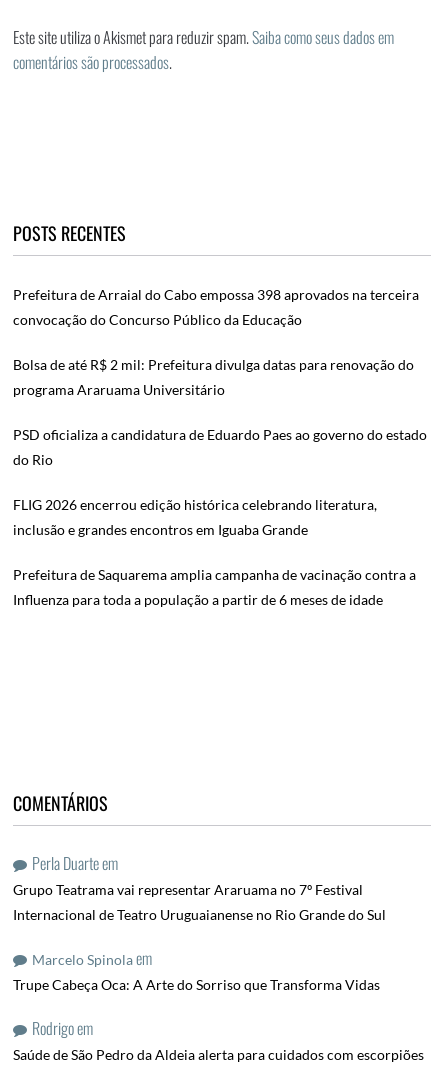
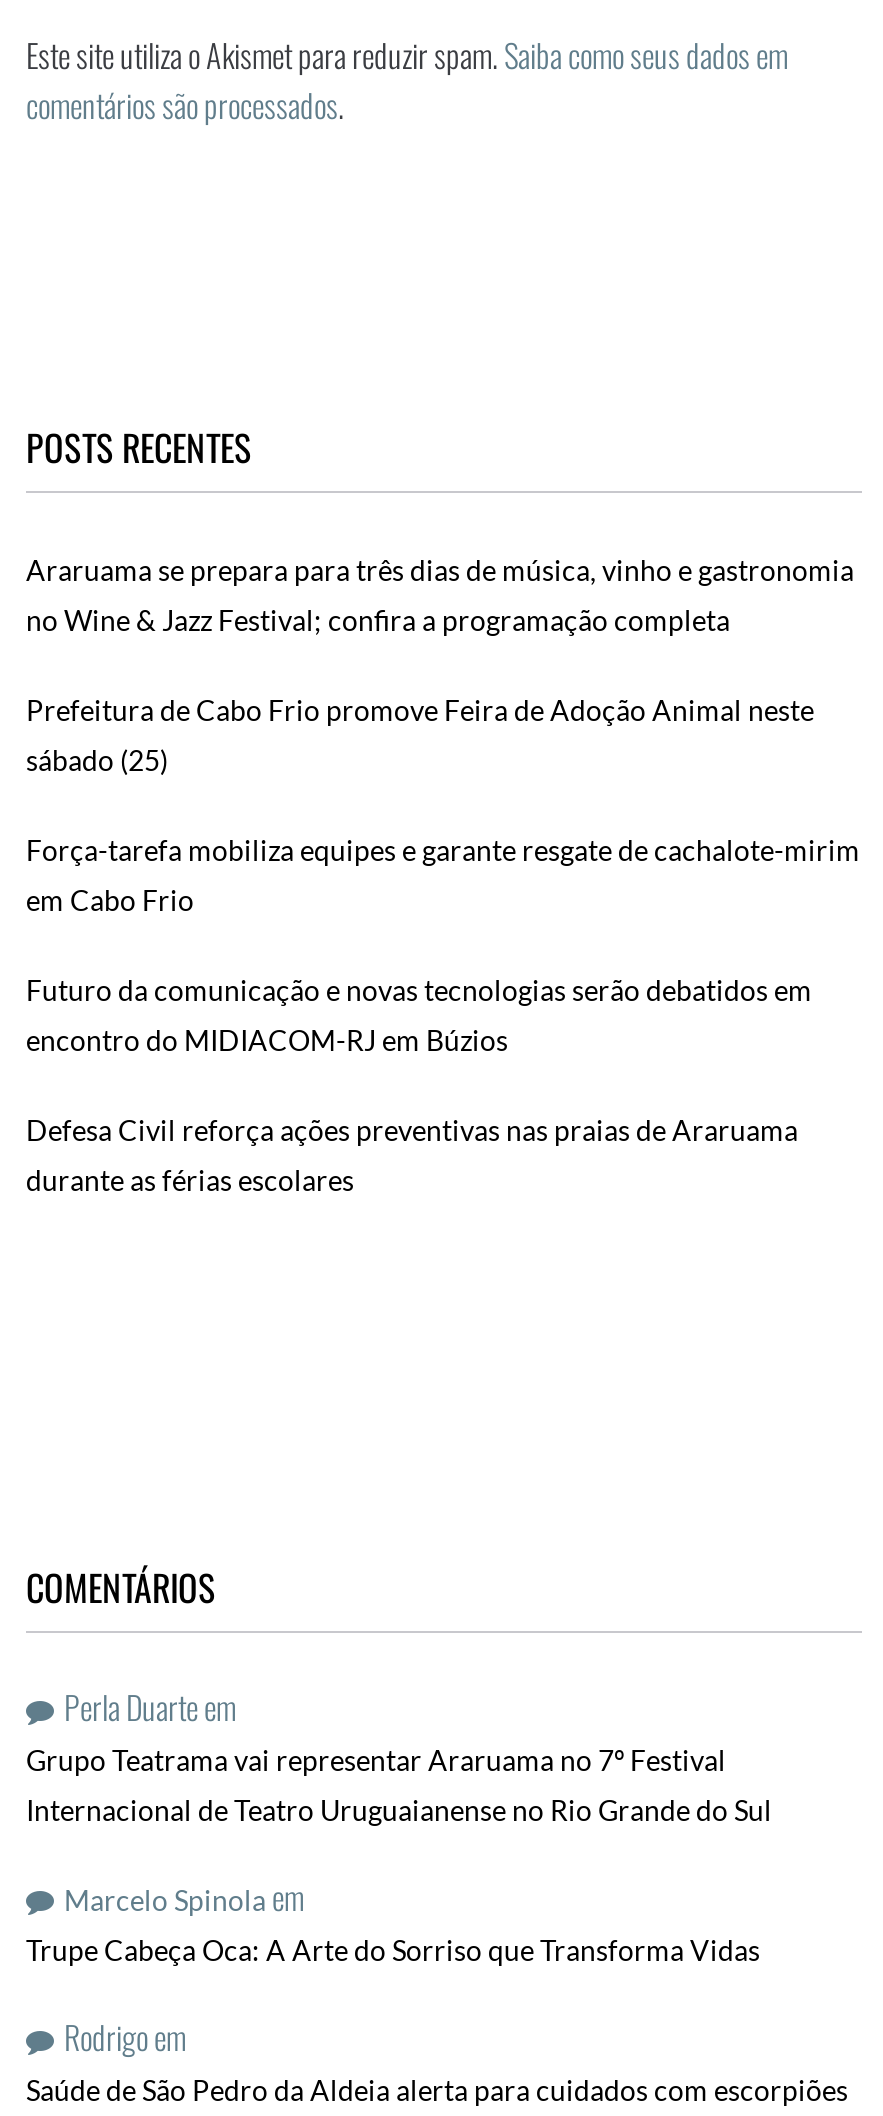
- Prefeitura de Arraial do Cabo empossa 398 aprovados na terceira
+ Araruama se prepara para três dias de música, vinho e gastronomia

- convocação do Concurso Público da Educação
+ no Wine & Jazz Festival; confira a programação completa

- Bolsa de até R$ 2 mil: Prefeitura divulga datas para renovação do
+ Prefeitura de Cabo Frio promove Feira de Adoção Animal neste

- programa Araruama Universitário
+ sábado (25)

- PSD oficializa a candidatura de Eduardo Paes ao governo do estado
+ Força-tarefa mobiliza equipes e garante resgate de cachalote-mirim

- do Rio
+ em Cabo Frio

- FLIG 2026 encerrou edição histórica celebrando literatura,
+ Futuro da comunicação e novas tecnologias serão debatidos em

- inclusão e grandes encontros em Iguaba Grande
+ encontro do MIDIACOM-RJ em Búzios

- Prefeitura de Saquarema amplia campanha de vacinação contra a
+ Defesa Civil reforça ações preventivas nas praias de Araruama

- Influenza para toda a população a partir de 6 meses de idade
+ durante as férias escolares
